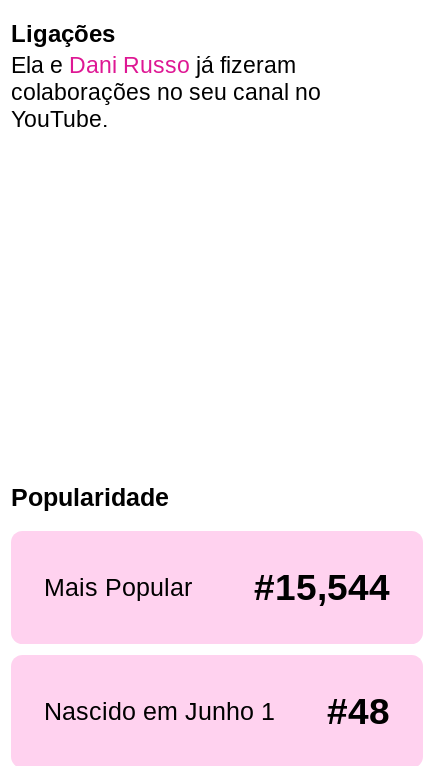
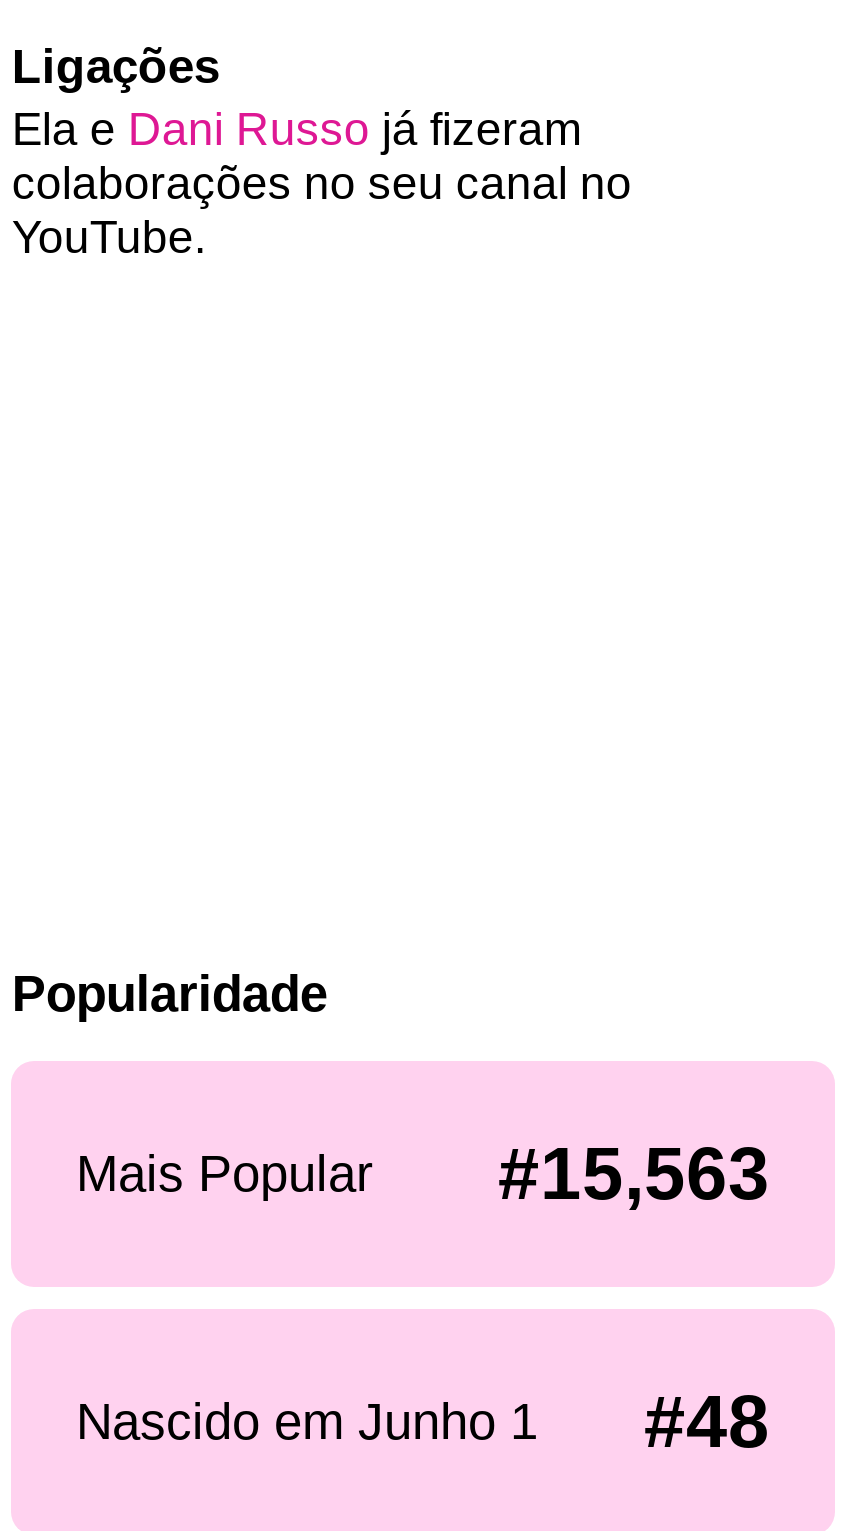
- #15,544
+ #15,563
